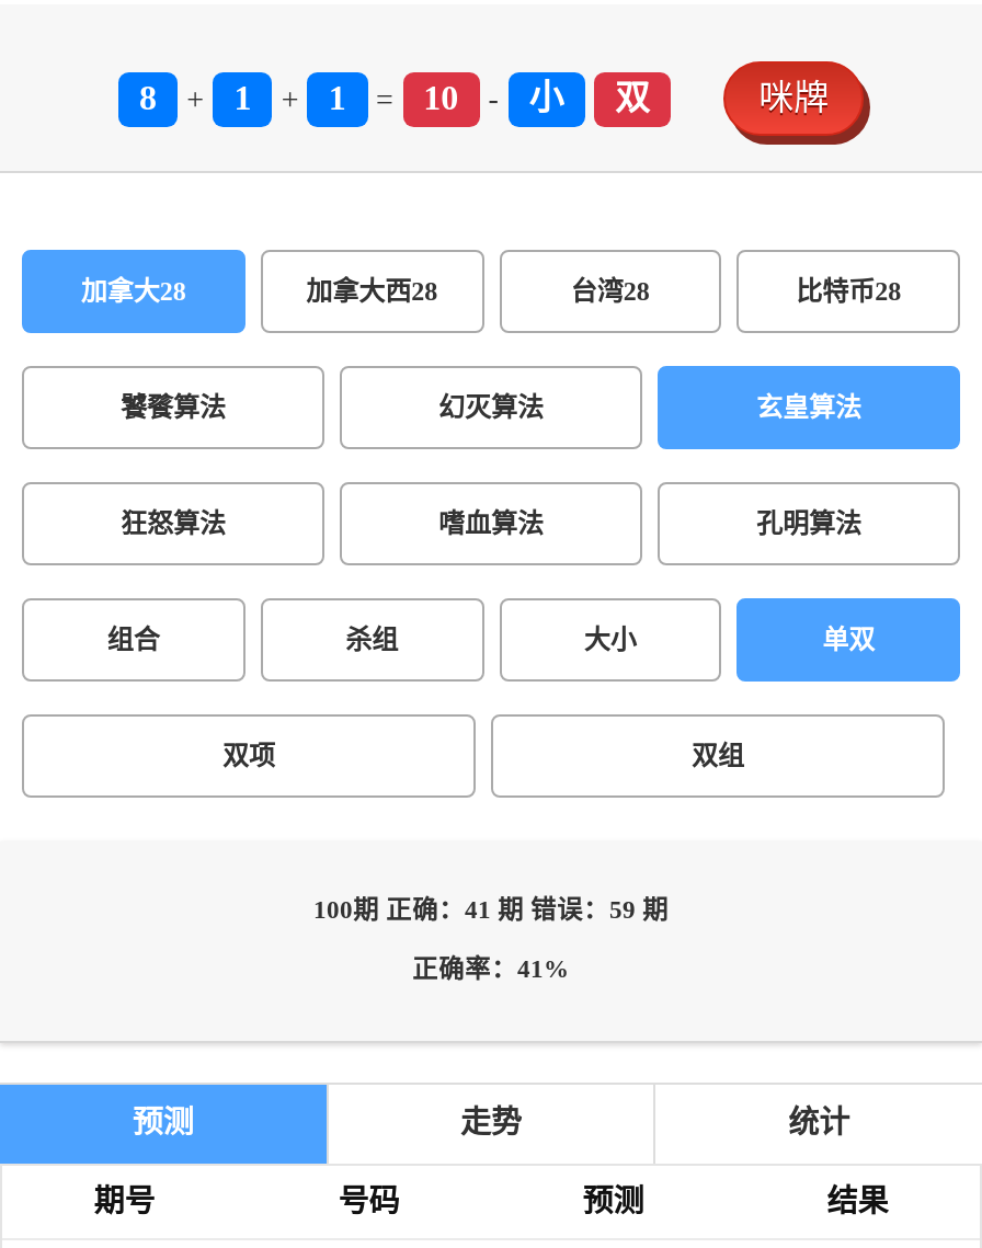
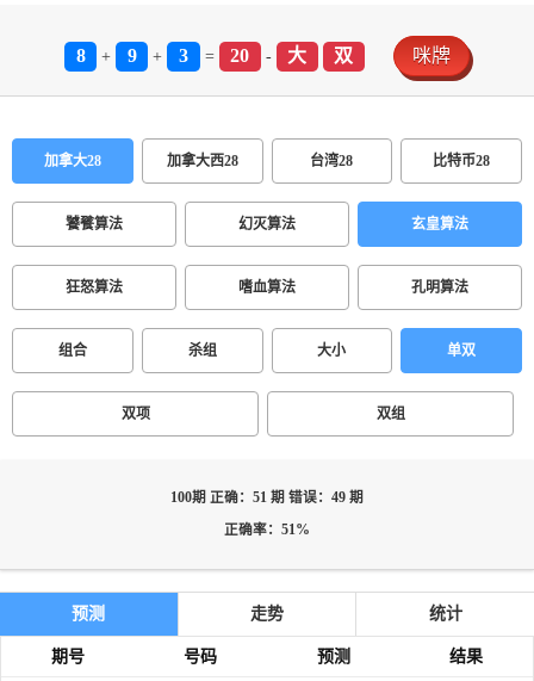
- 1
+ 9

- 1
+ 3

- 10
+ 20

- 小
+ 大

- 100期 正确：41 期 错误：59 期
+ 100期 正确：51 期 错误：49 期

- 正确率：41%
+ 正确率：51%
